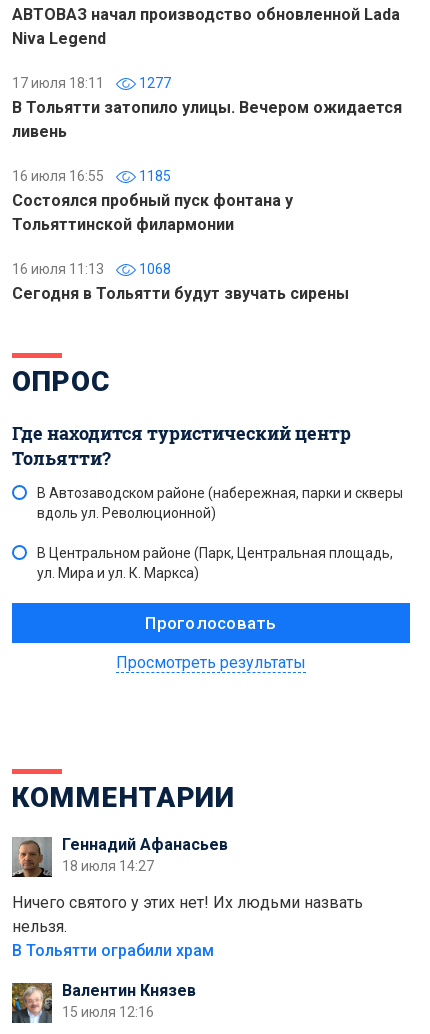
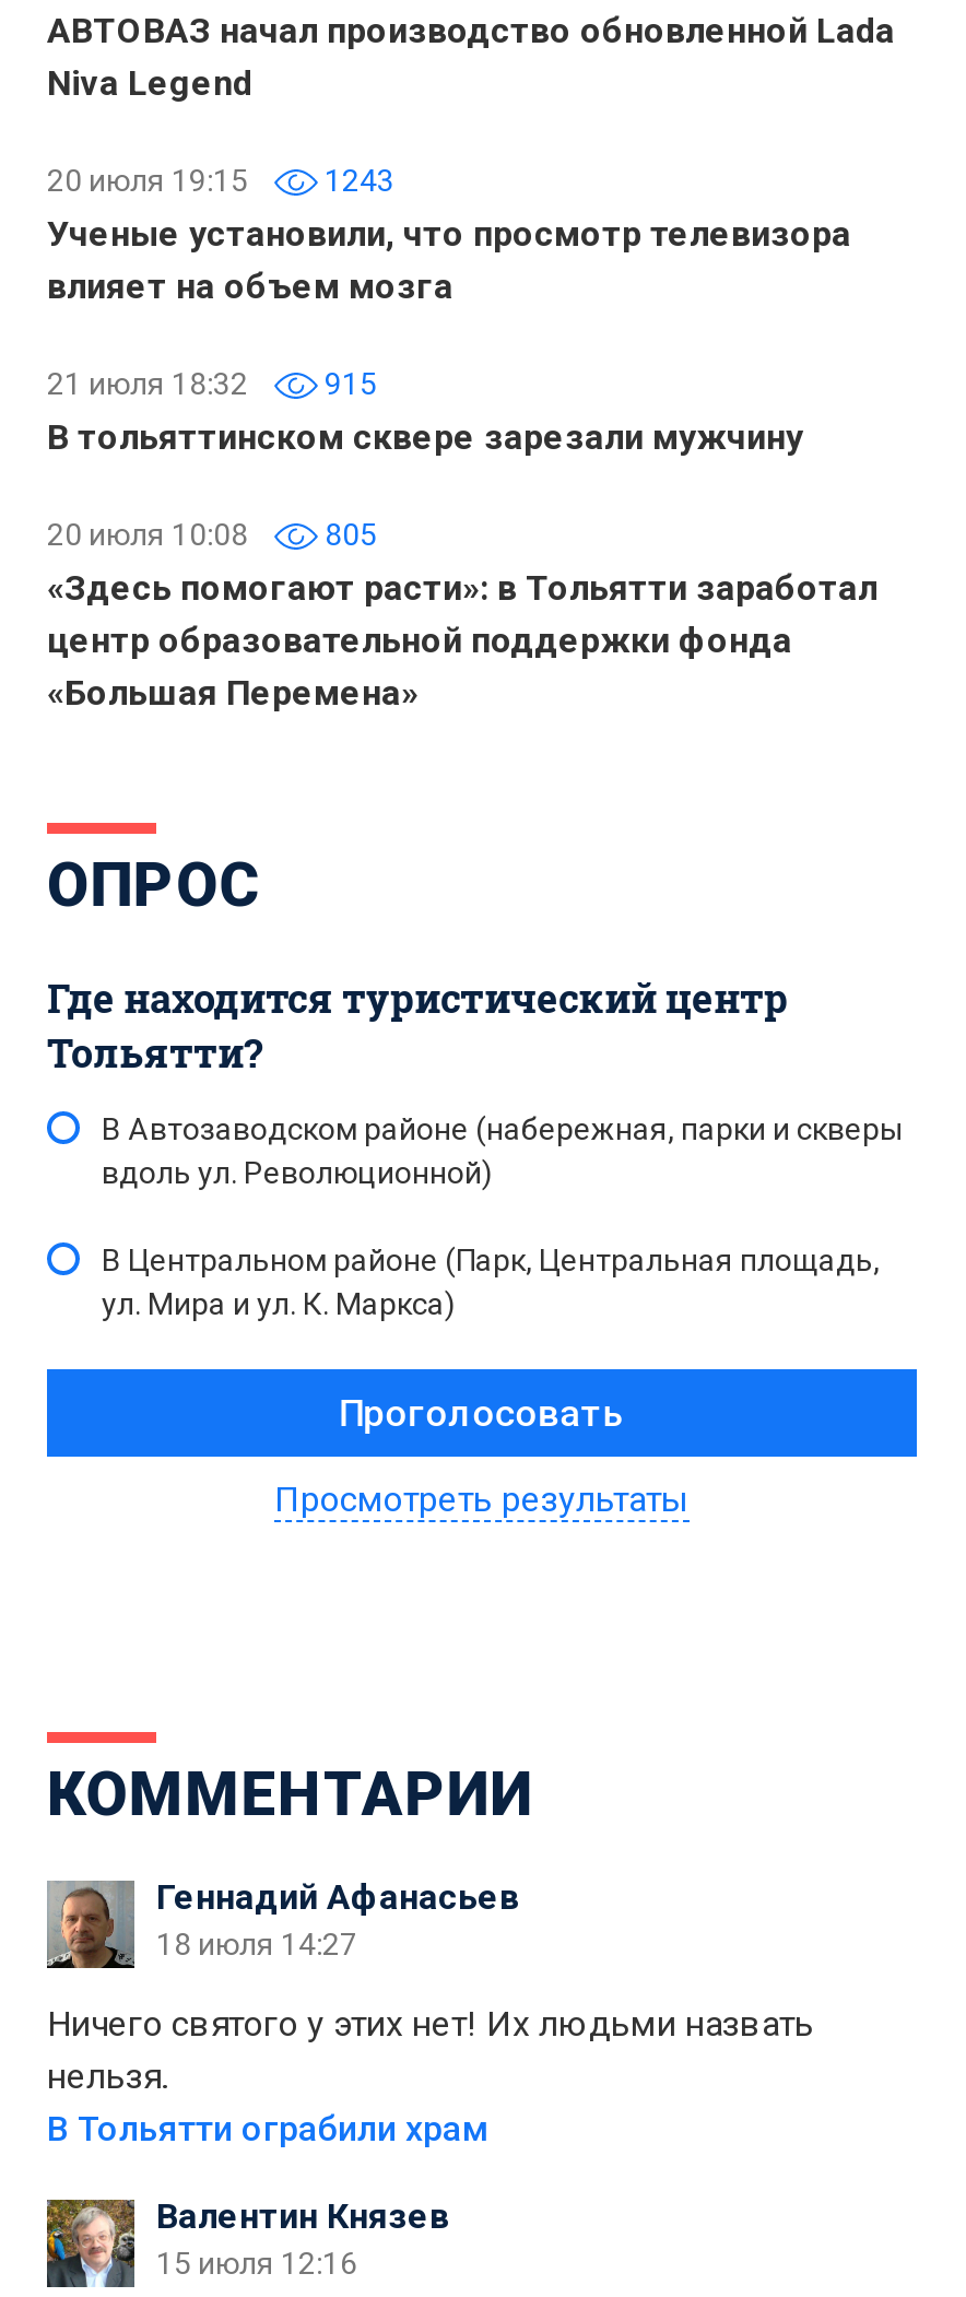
- 17 июля 18:11
- 1277
- В Тольятти затопило улицы. Вечером ожидается
- ливень
+ 20 июля 19:15
+ 1243
+ Ученые установили, что просмотр телевизора
+ влияет на объем мозга

- 16 июля 16:55
- 1185
- Состоялся пробный пуск фонтана у
- Тольяттинской филармонии
+ 21 июля 18:32
+ 915
+ В тольяттинском сквере зарезали мужчину

- 16 июля 11:13
- 1068
- Сегодня в Тольятти будут звучать сирены
+ 20 июля 10:08
+ 805
+ «Здесь помогают расти»: в Тольятти заработал
+ центр образовательной поддержки фонда
+ «Большая Перемена»
